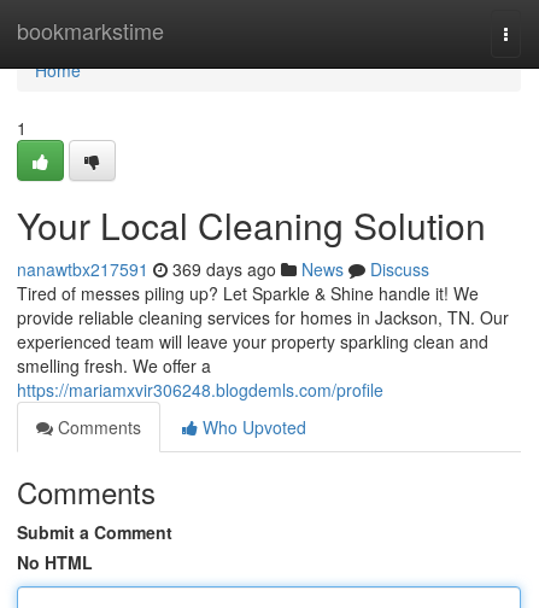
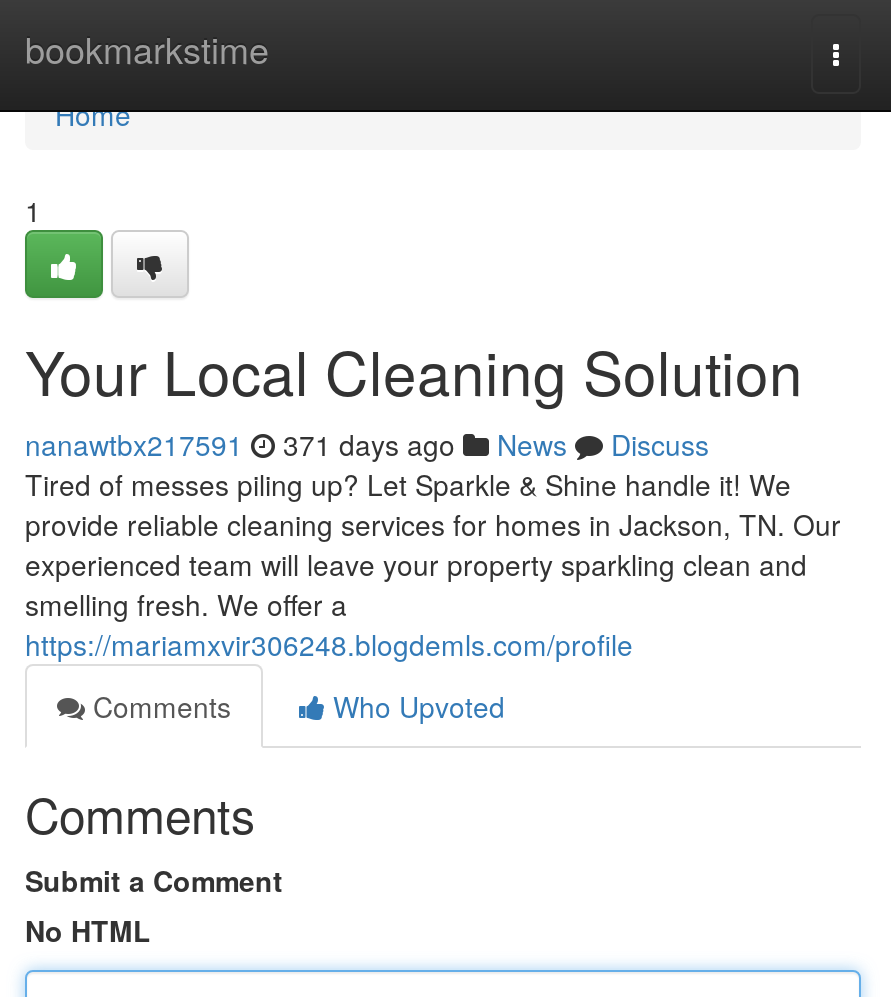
- nanawtbx217591 369 days ago News Discuss
+ nanawtbx217591 371 days ago News Discuss
